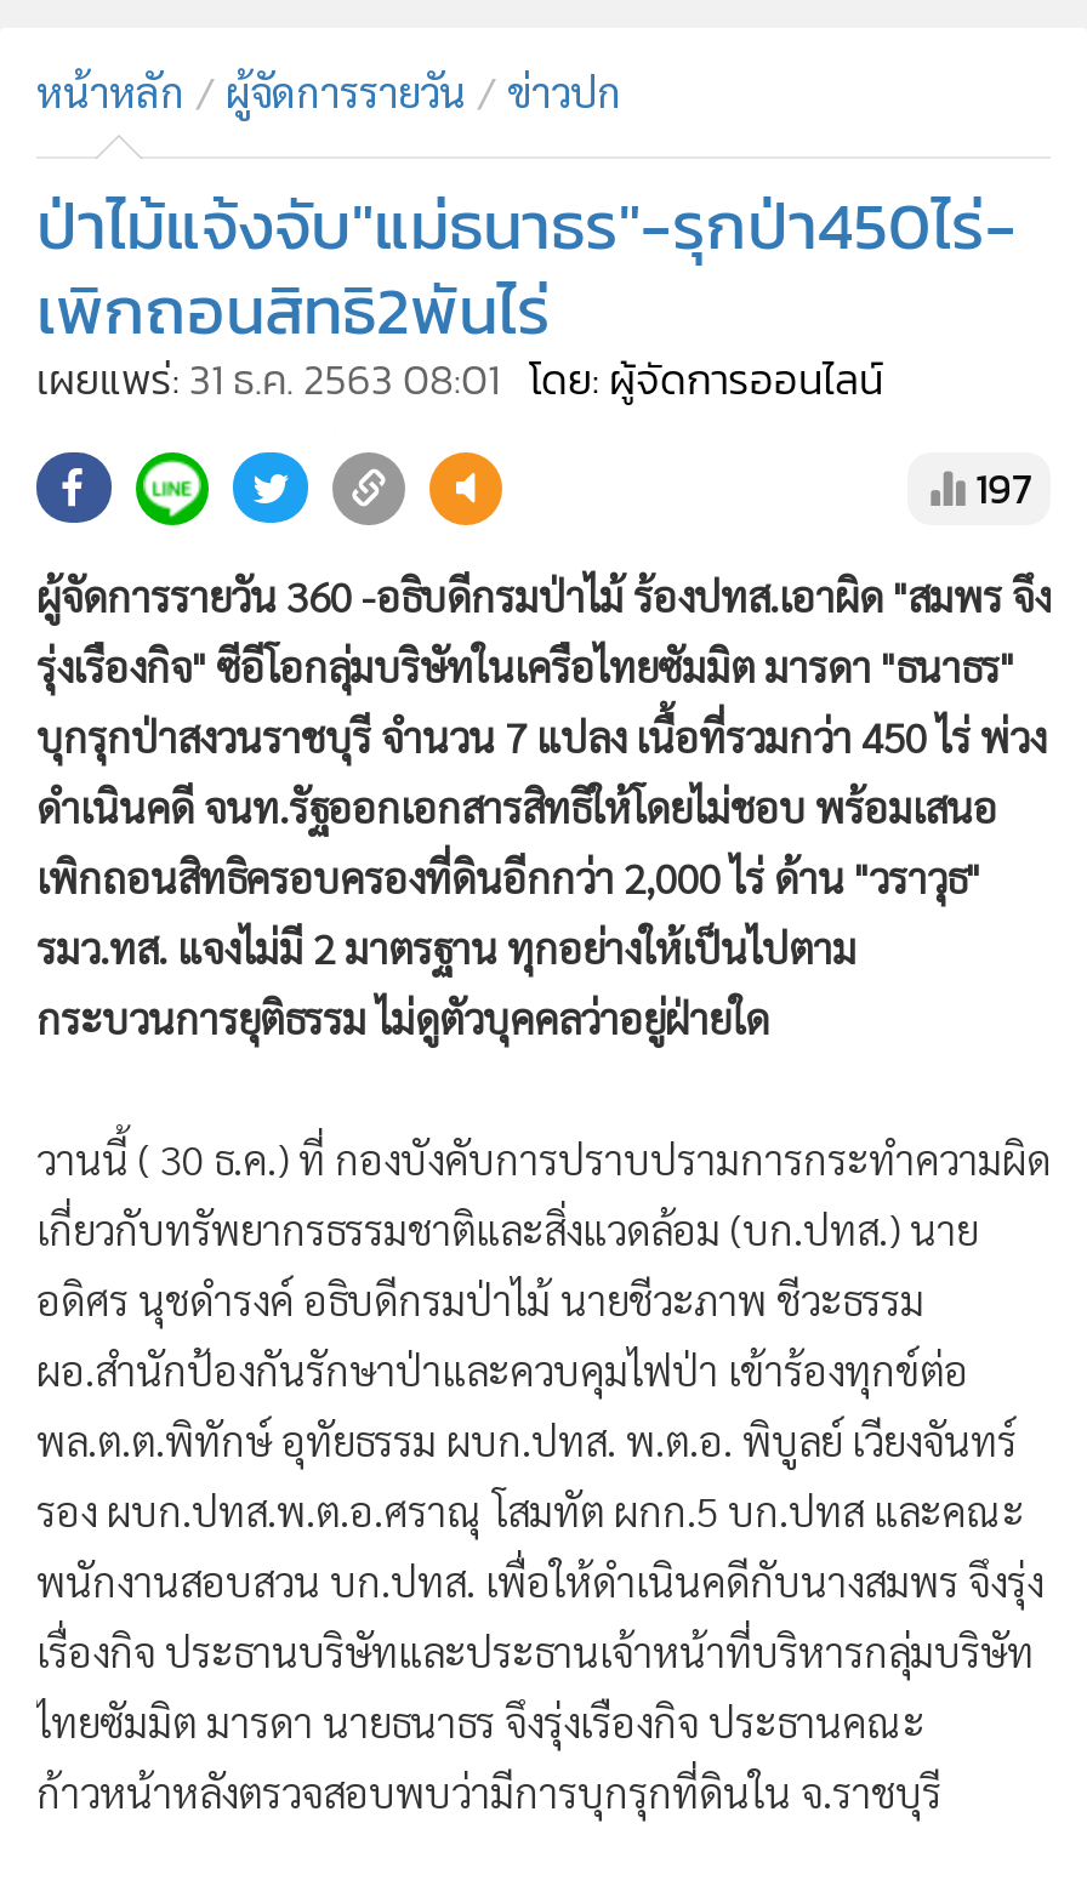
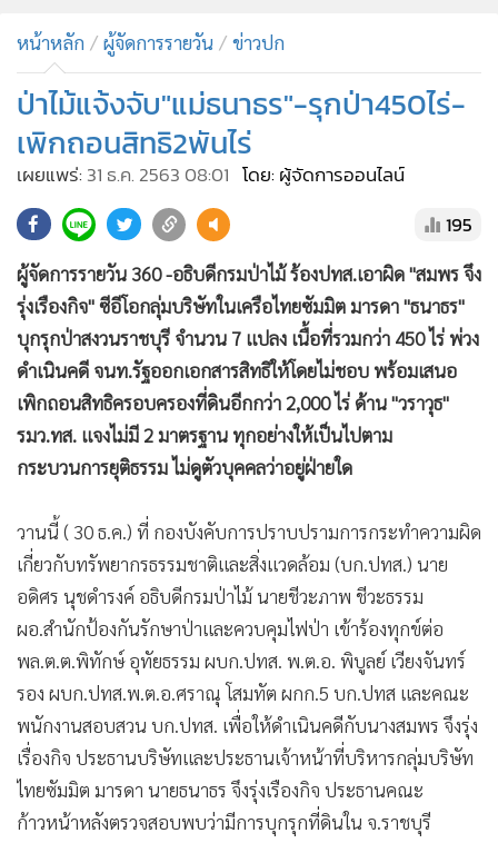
- 197
+ 195
